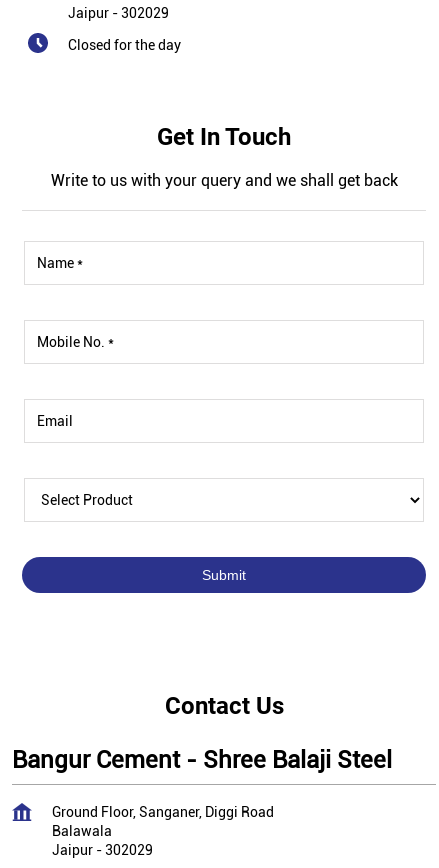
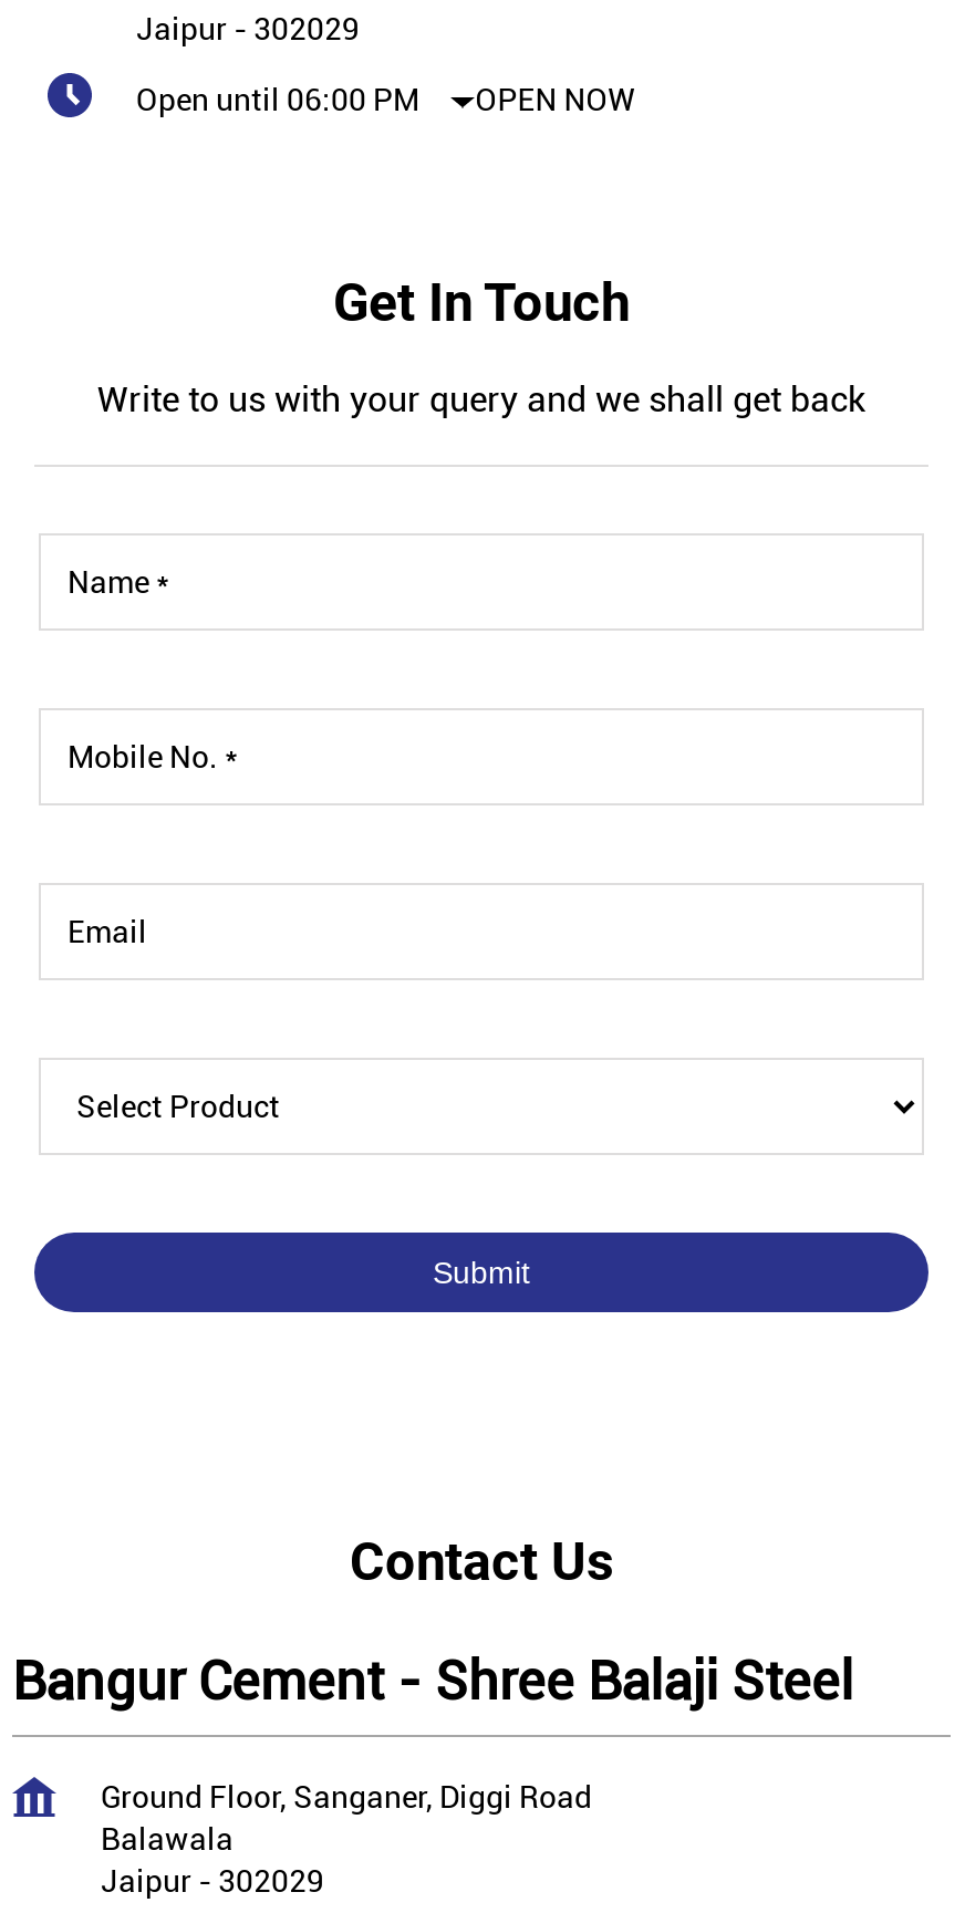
- Closed for the day
+ Open until 06:00 PM
+ OPEN NOW
